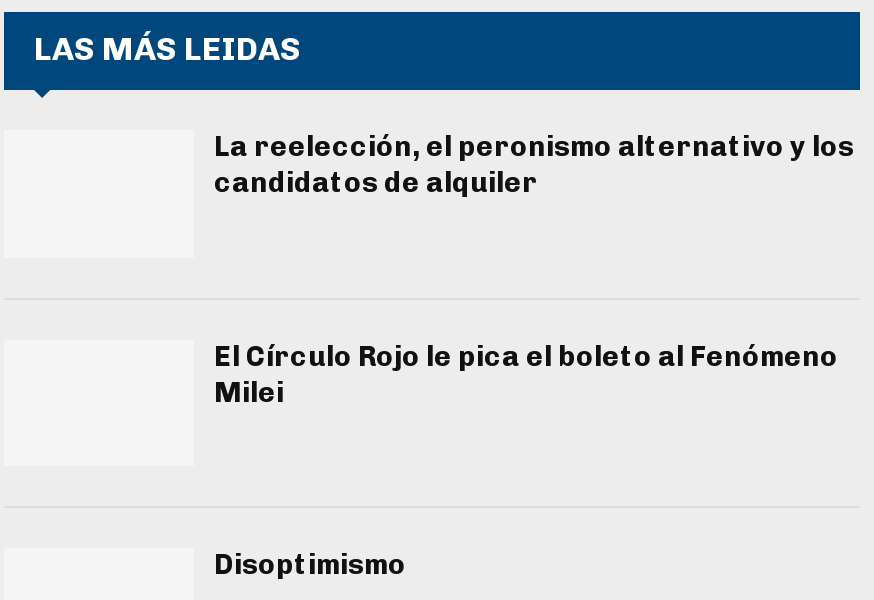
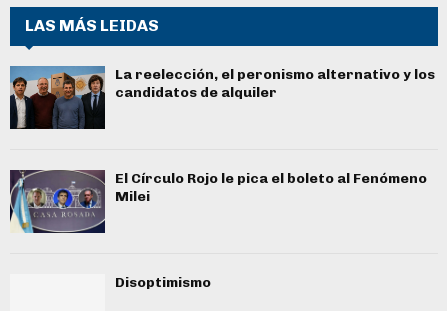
+ [image]

+ [image]
